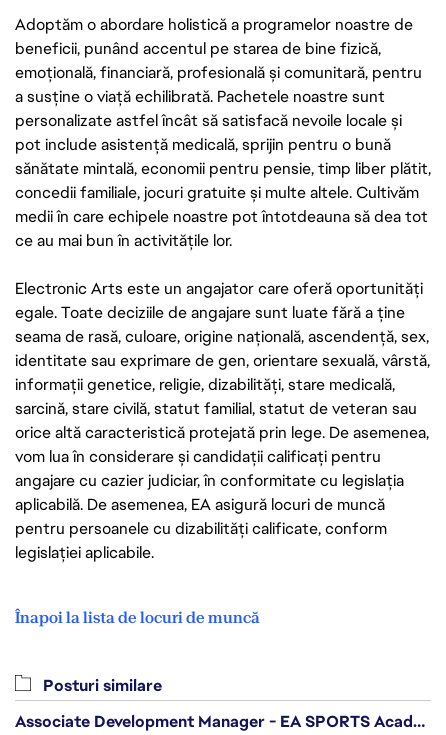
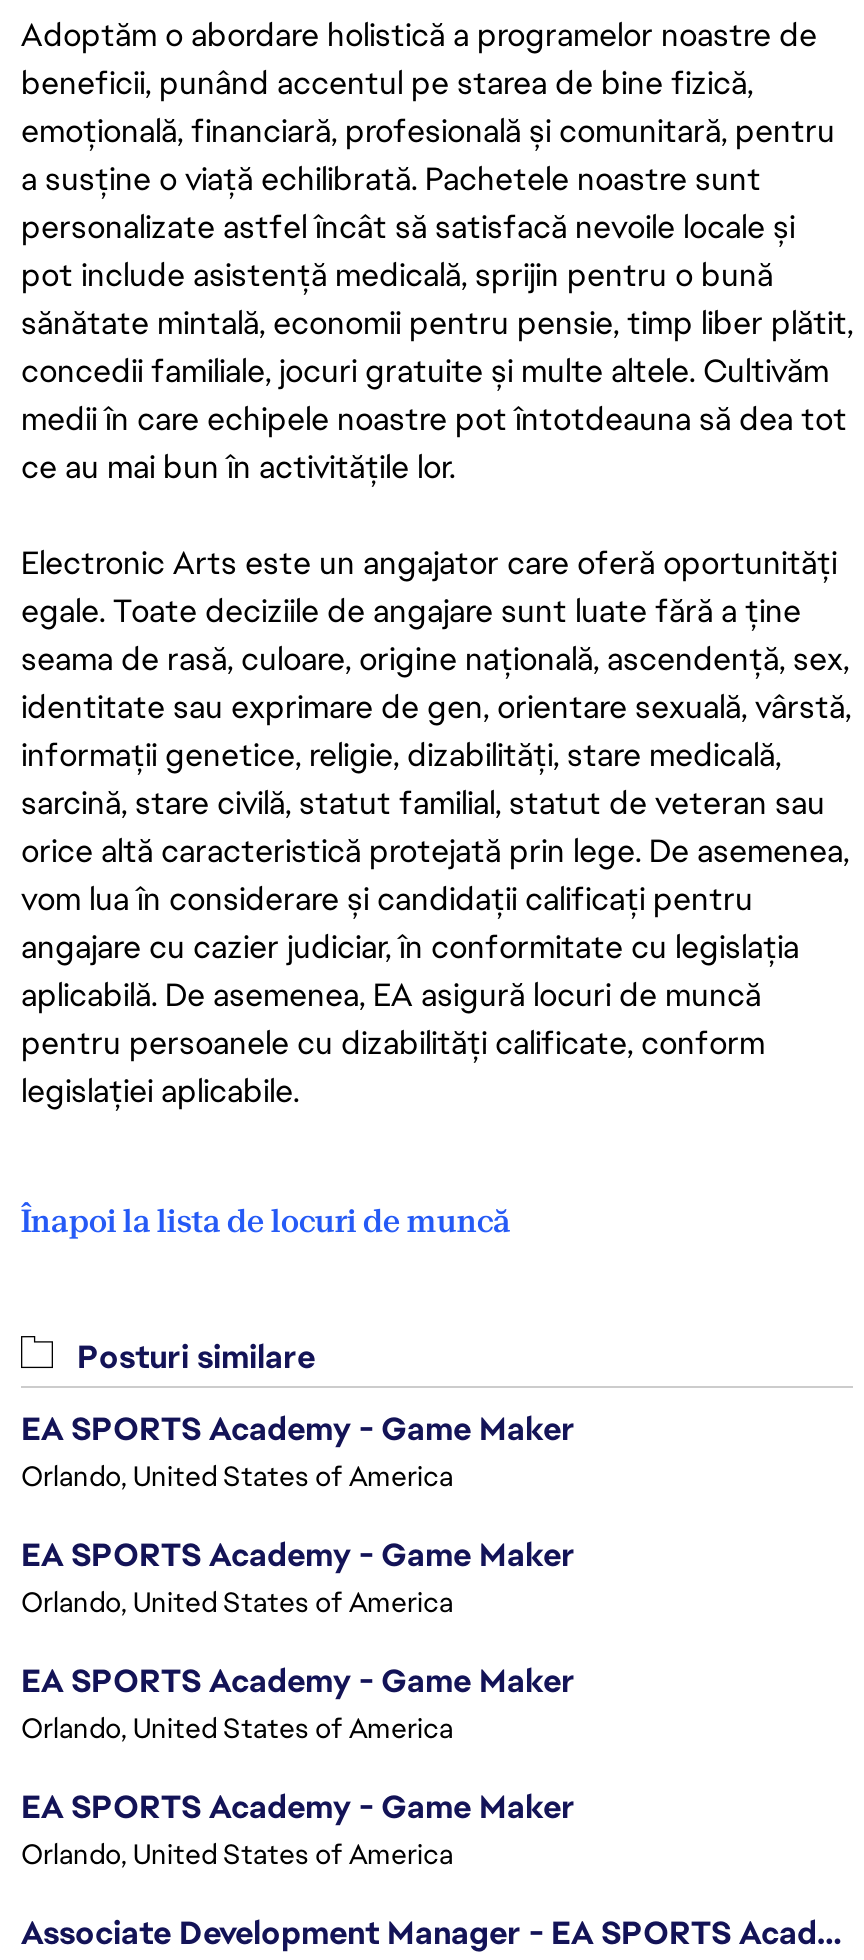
+ EA SPORTS Academy - Game Maker
+ Orlando, United States of America
+ EA SPORTS Academy - Game Maker
+ Orlando, United States of America
+ EA SPORTS Academy - Game Maker
+ Orlando, United States of America
+ EA SPORTS Academy - Game Maker
+ Orlando, United States of America
